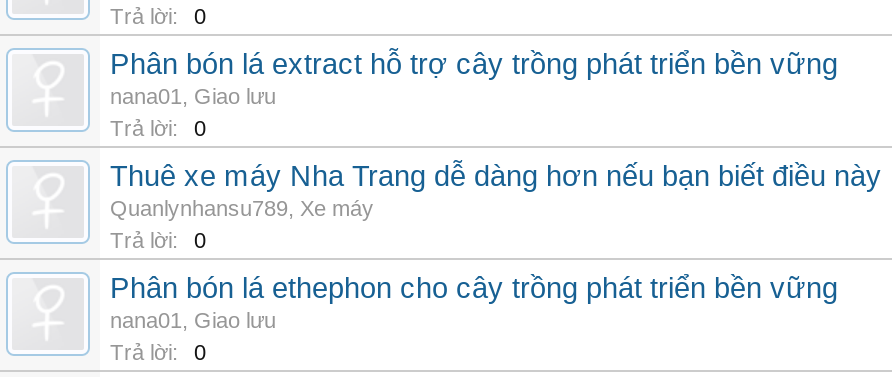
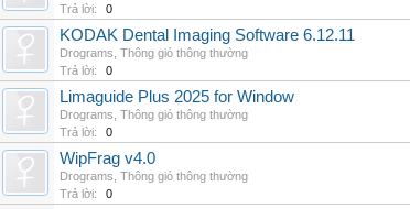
- Phân bón lá extract hỗ trợ cây trồng phát triển bền vững
- nana01, Giao lưu
+ KODAK Dental Imaging Software 6.12.11
+ Drograms, Thông gió thông thường

- Thuê xe máy Nha Trang dễ dàng hơn nếu bạn biết điều này
- Quanlynhansu789, Xe máy
+ Limaguide Plus 2025 for Window
+ Drograms, Thông gió thông thường

- Phân bón lá ethephon cho cây trồng phát triển bền vững
- nana01, Giao lưu
+ WipFrag v4.0
+ Drograms, Thông gió thông thường
